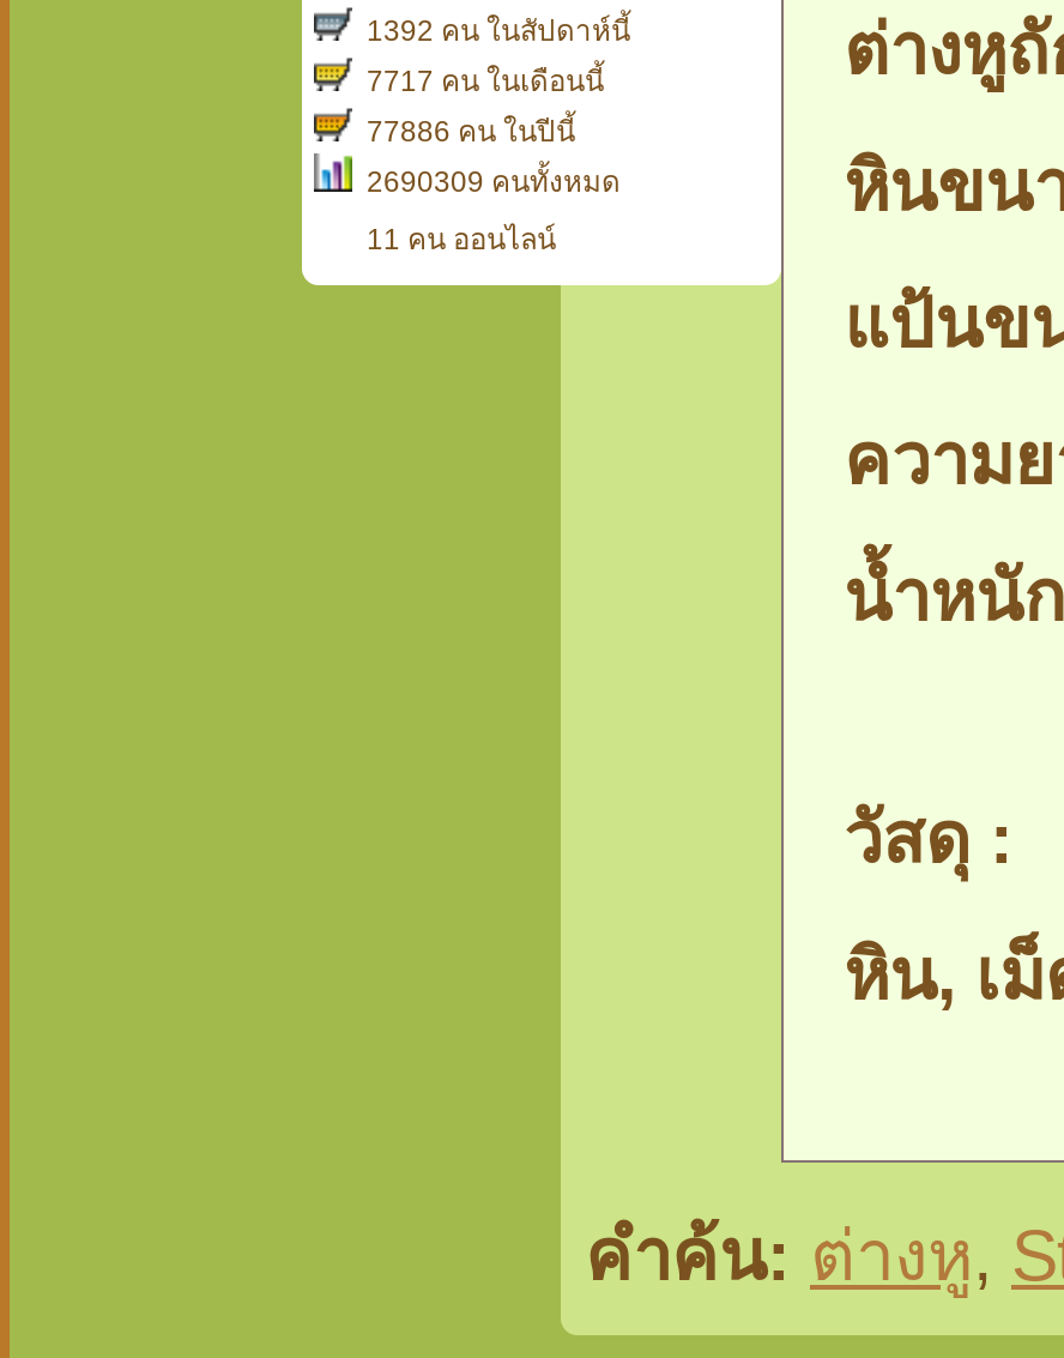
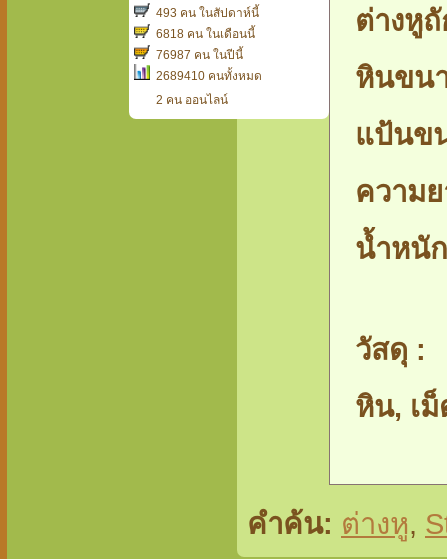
- 1392 คน ในสัปดาห์นี้
+ 493 คน ในสัปดาห์นี้

- 7717 คน ในเดือนนี้
+ 6818 คน ในเดือนนี้

- 77886 คน ในปีนี้
+ 76987 คน ในปีนี้

- 2690309 คนทั้งหมด
+ 2689410 คนทั้งหมด

- 11 คน ออนไลน์
+ 2 คน ออนไลน์
